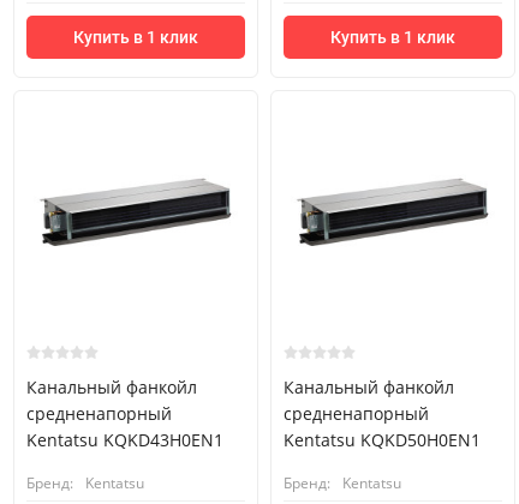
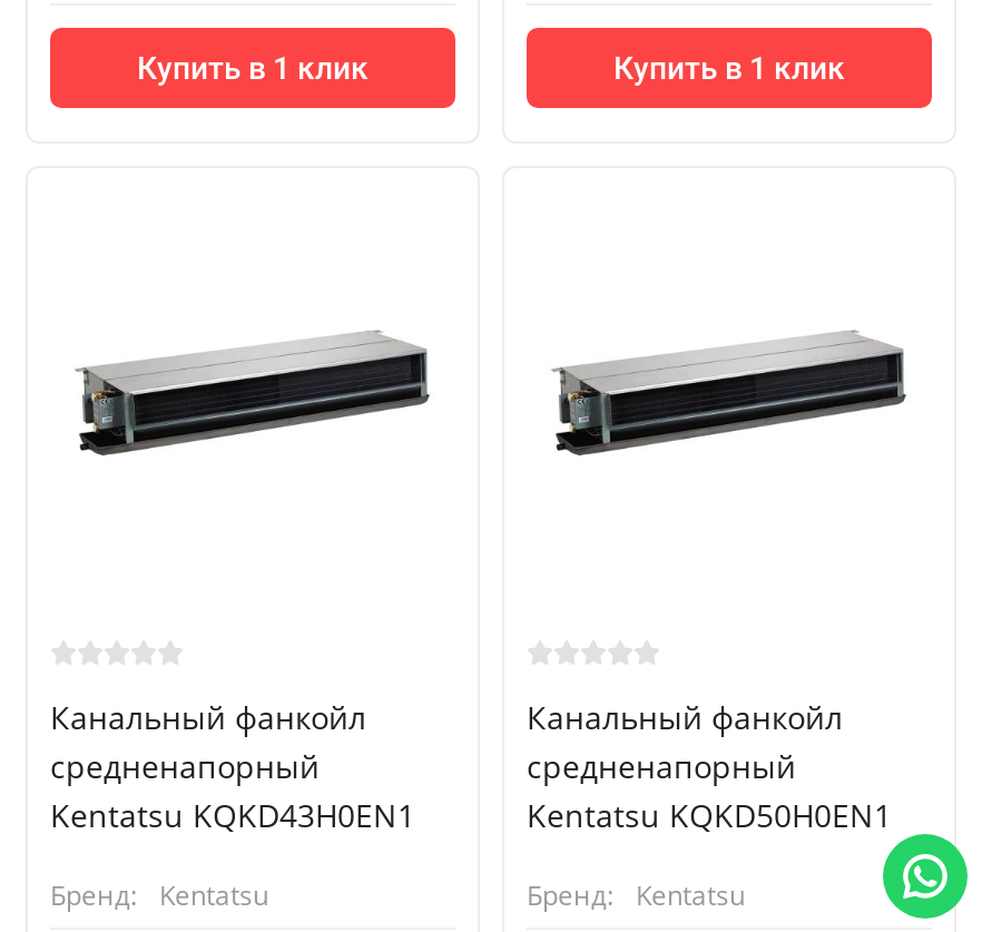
+ [image]
